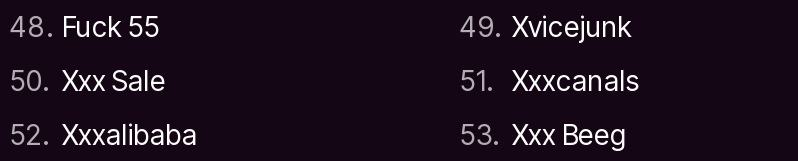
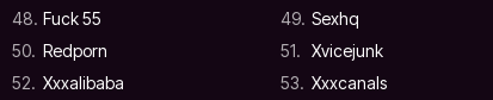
- 49. Xvicejunk
+ 49. Sexhq

- 50. Xxx Sale
- 51. Xxxcanals
+ 50. Redporn
+ 51. Xvicejunk

- 53. Xxx Beeg
+ 53. Xxxcanals
